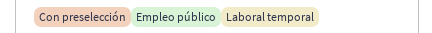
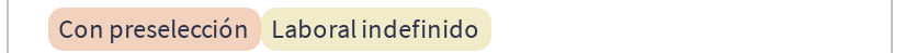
- Empleo público
- Laboral temporal
+ Laboral indefinido
